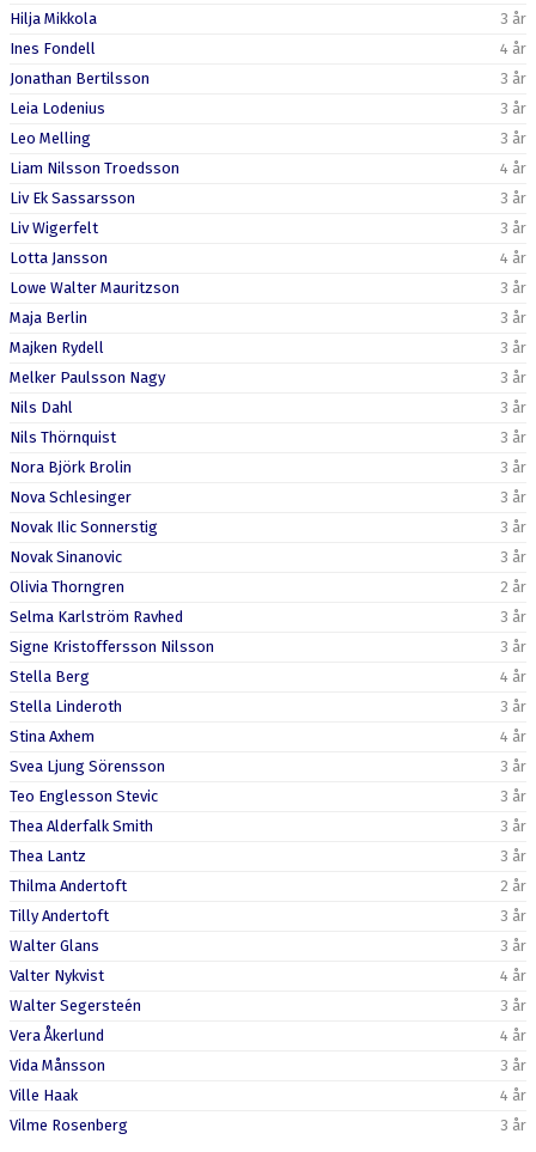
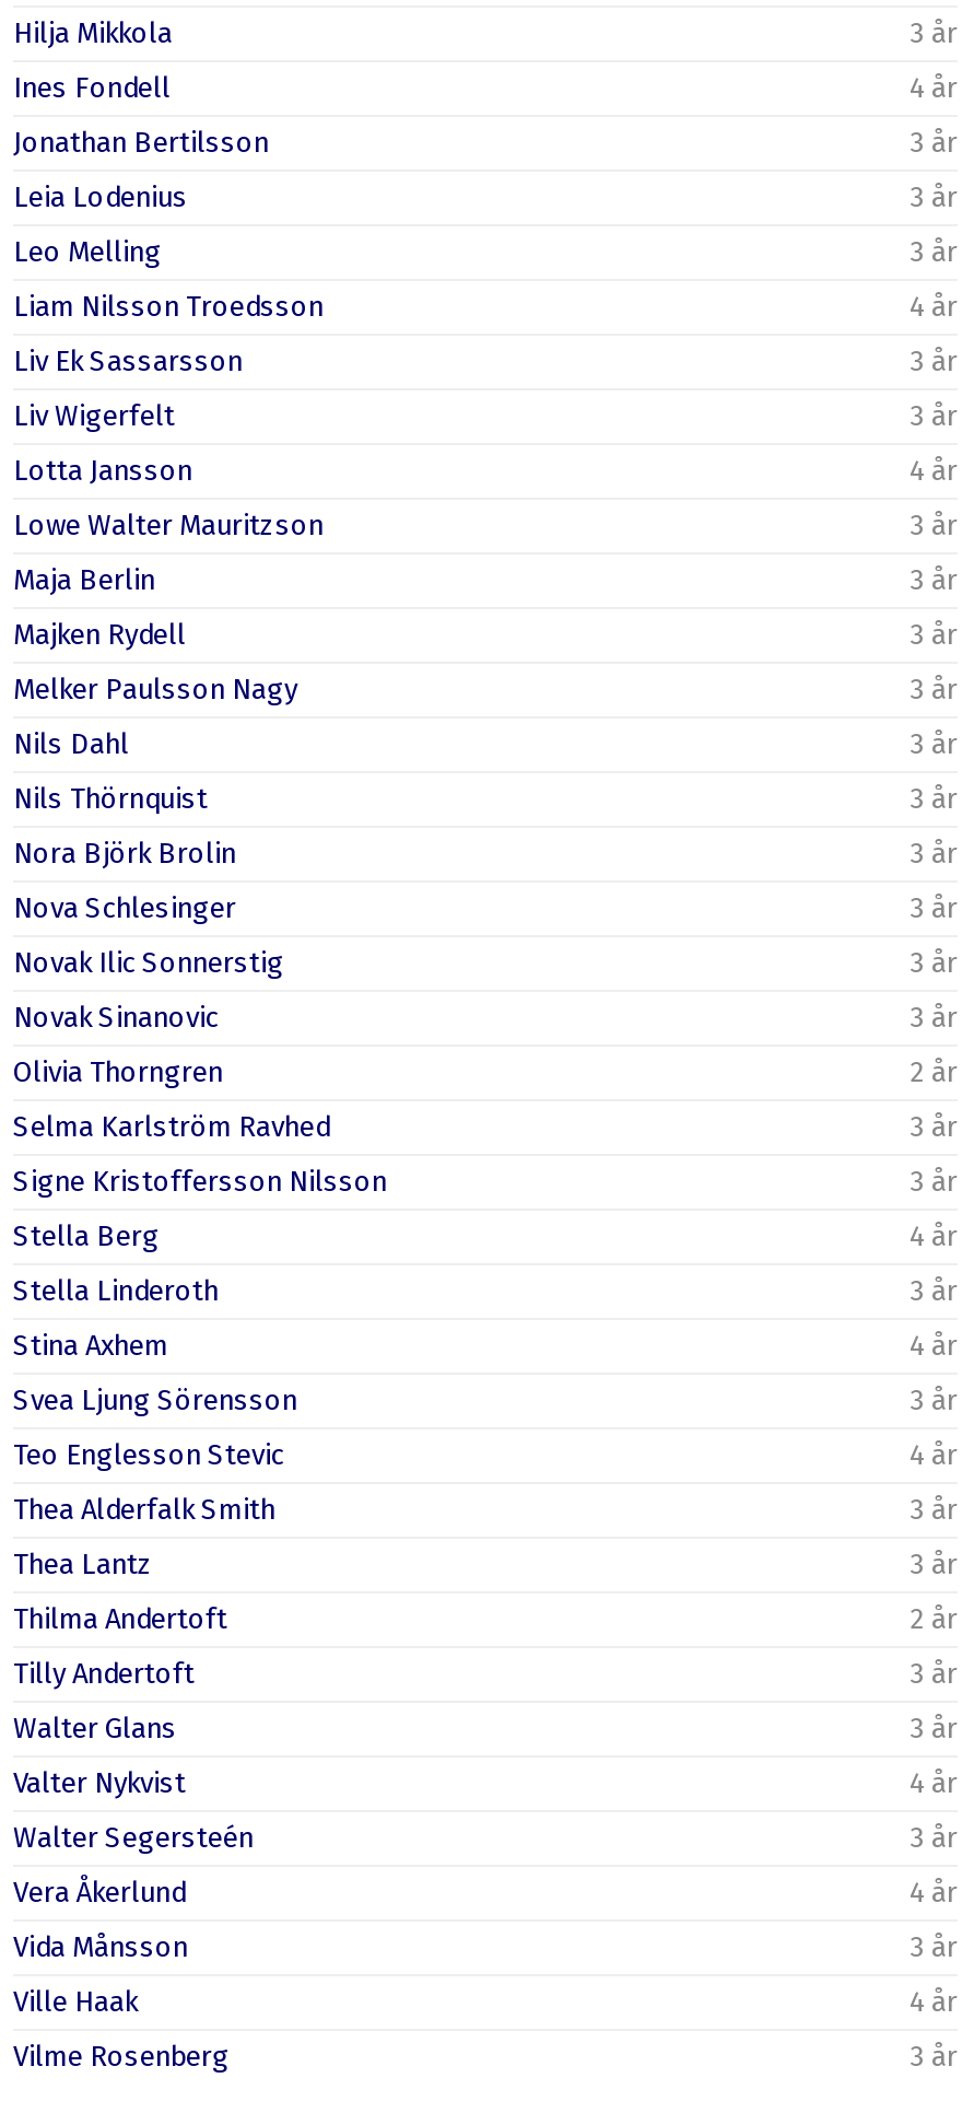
- 3 år
+ 4 år
